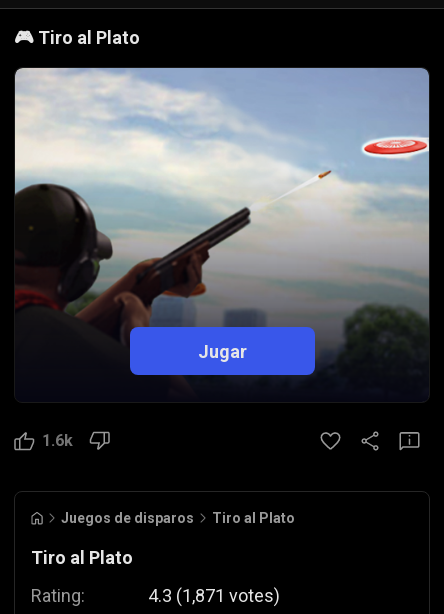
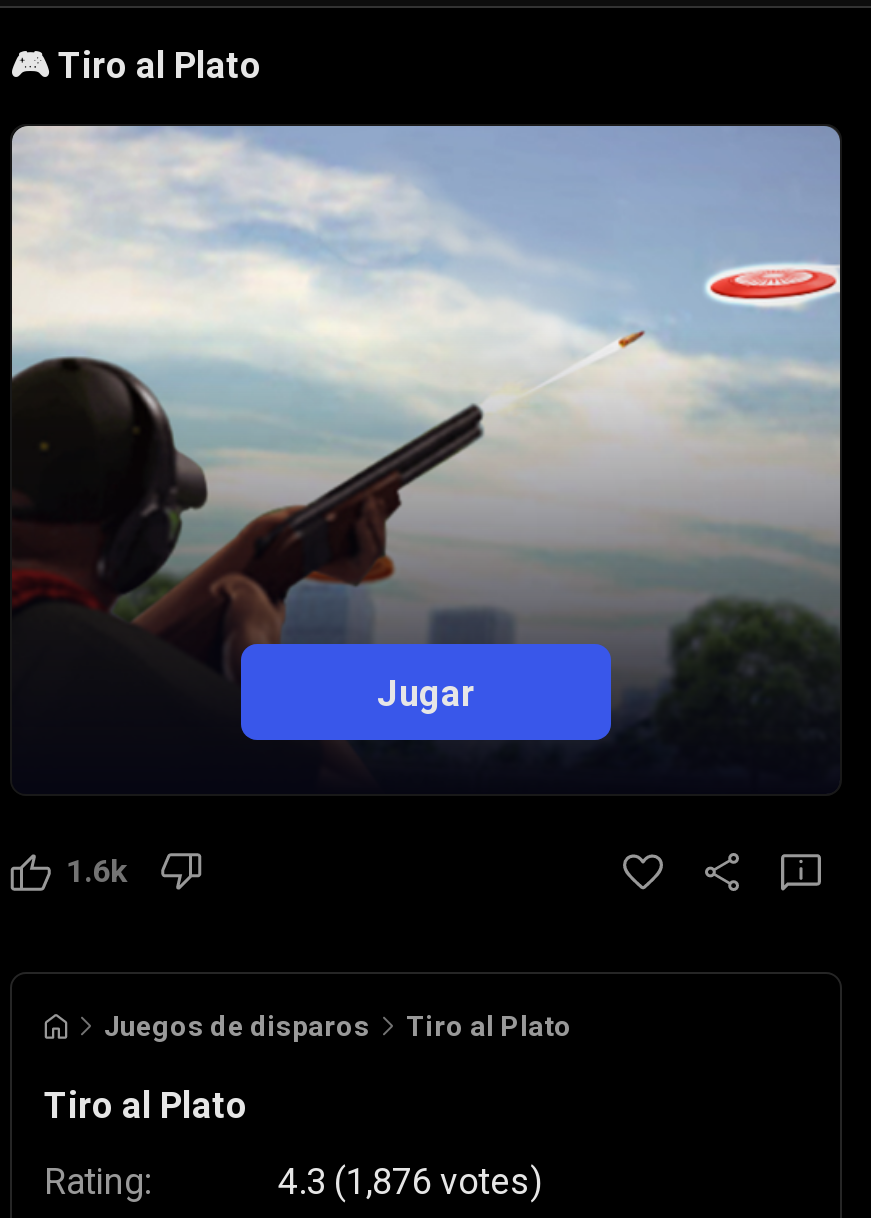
- 4.3 (1,871 votes)
+ 4.3 (1,876 votes)
